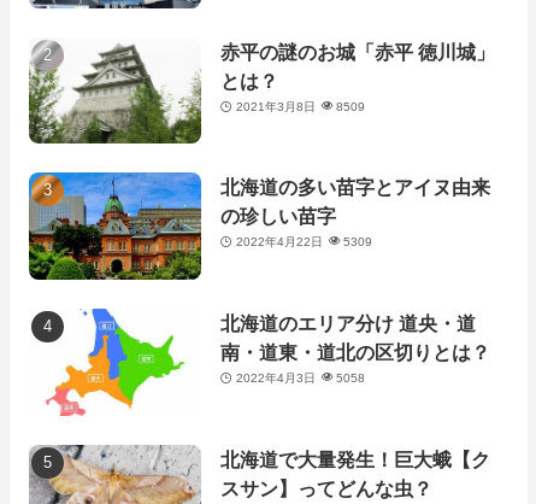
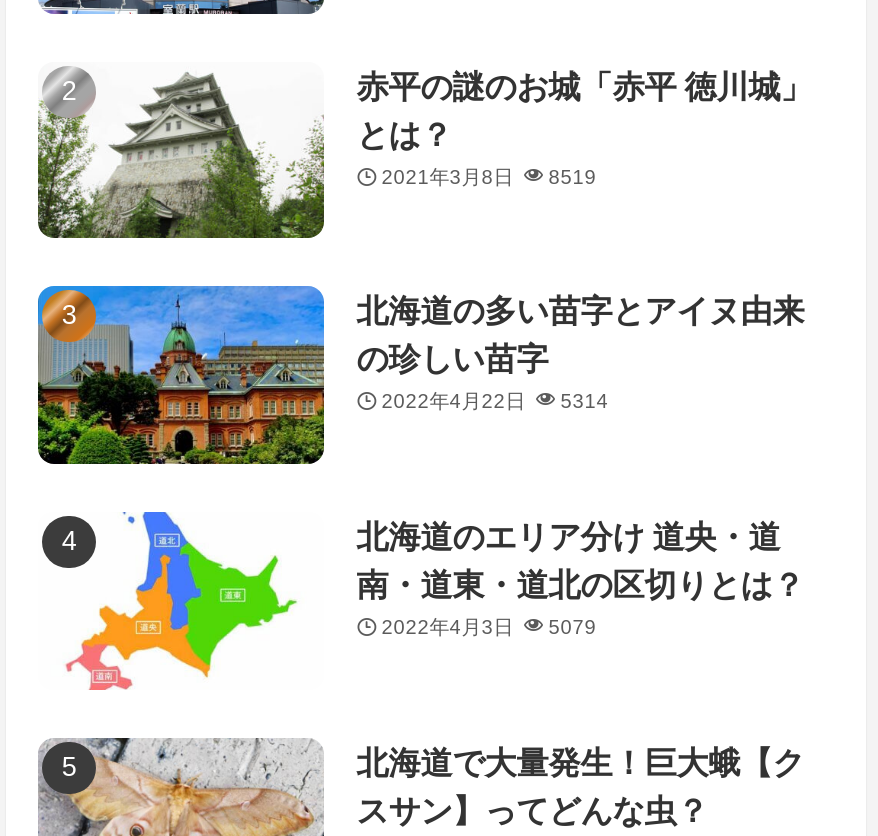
- 2021年3月8日 8509
+ 2021年3月8日 8519

- 2022年4月22日 5309
+ 2022年4月22日 5314

- 2022年4月3日 5058
+ 2022年4月3日 5079
